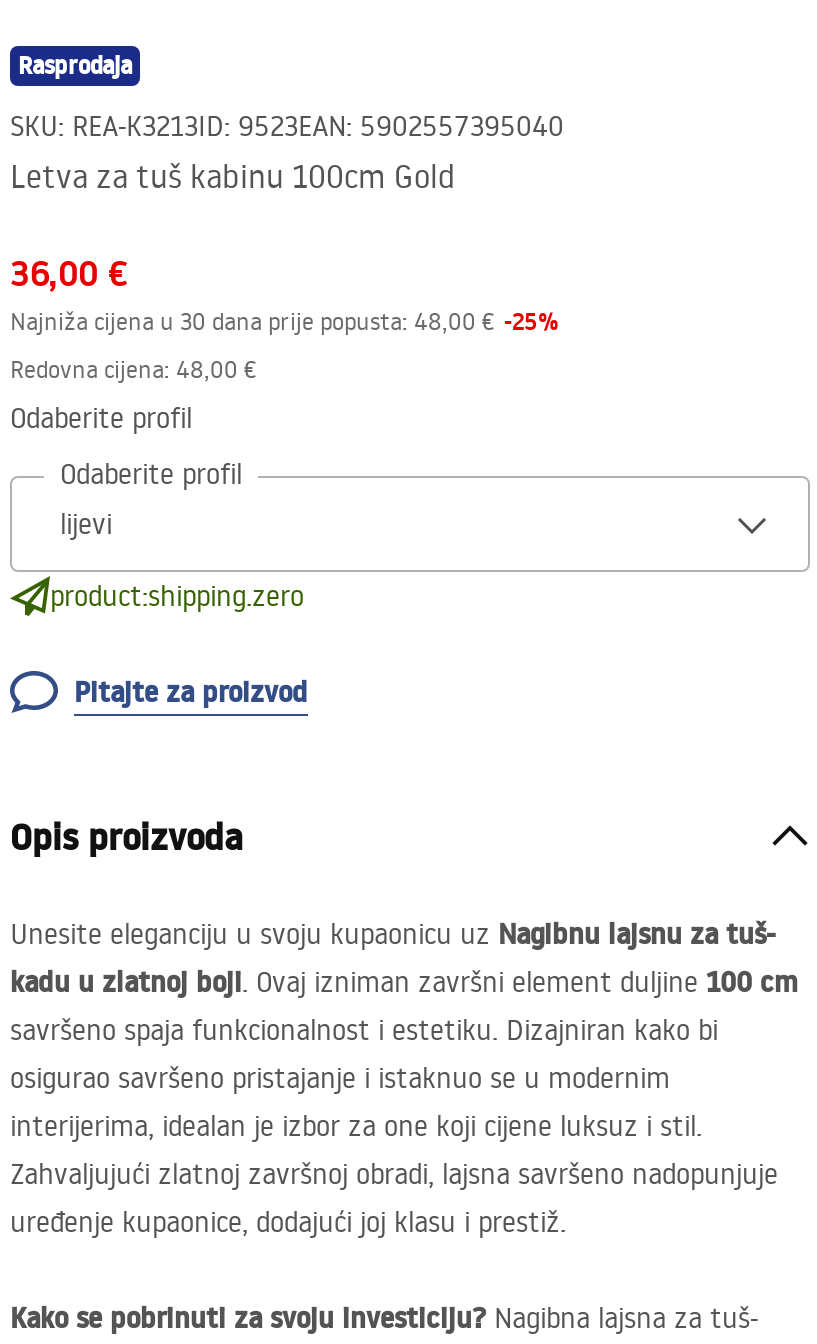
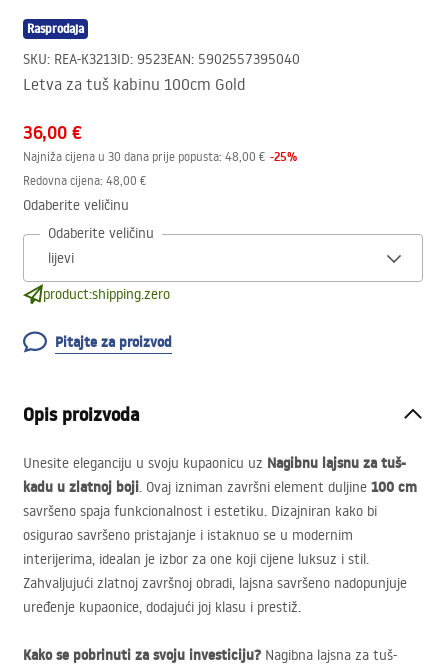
- Odaberite profil
+ Odaberite veličinu

- Odaberite profil
+ Odaberite veličinu
